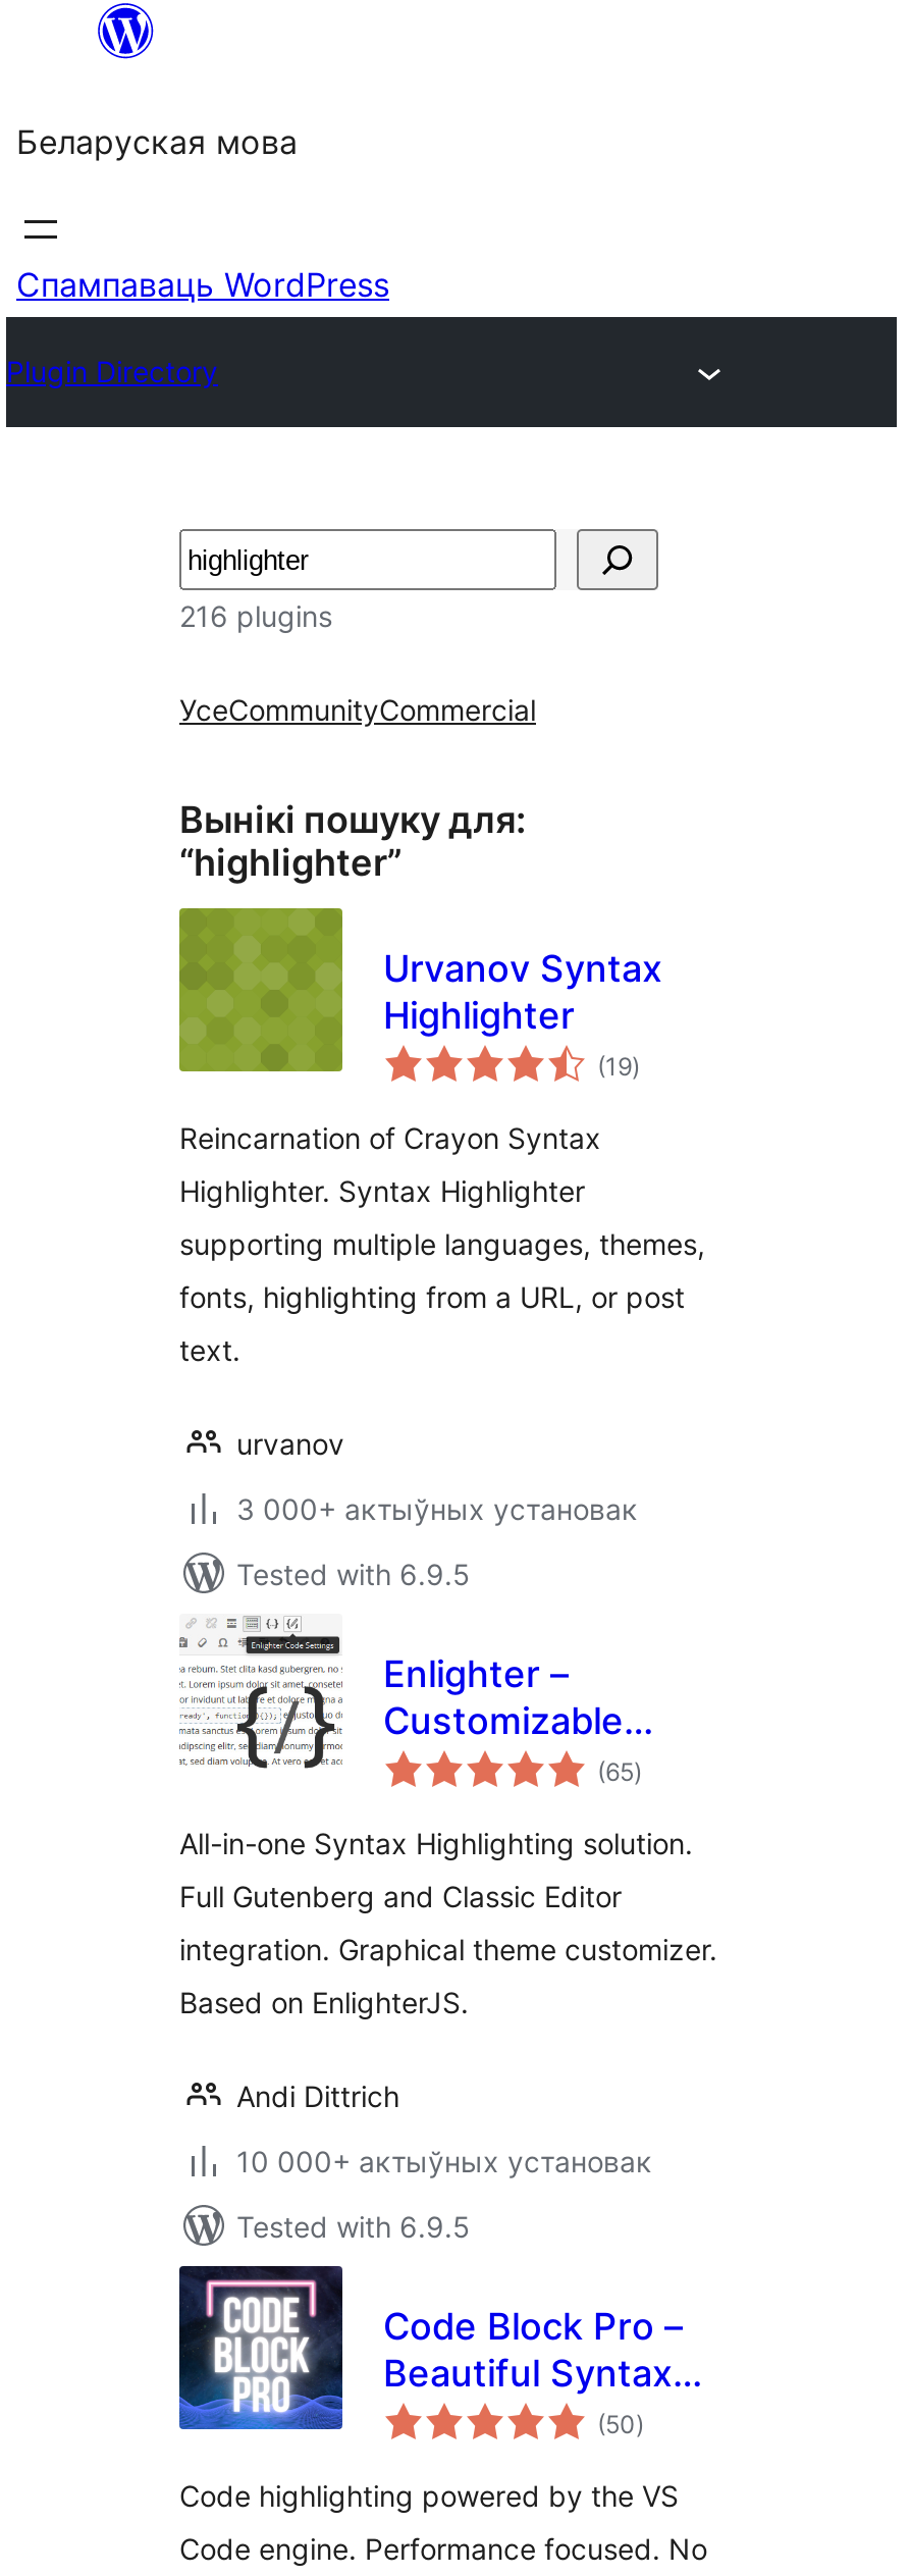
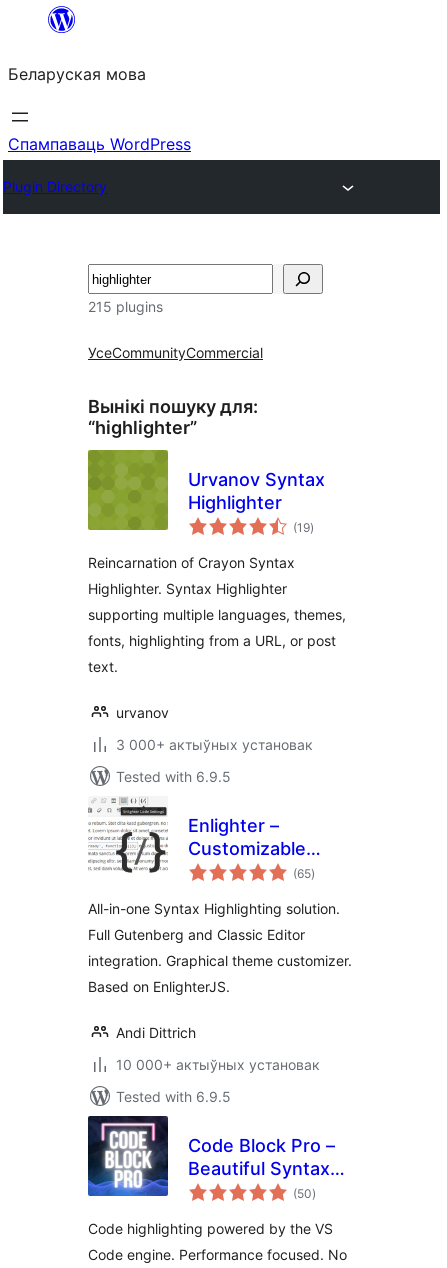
- 216 plugins
+ 215 plugins
